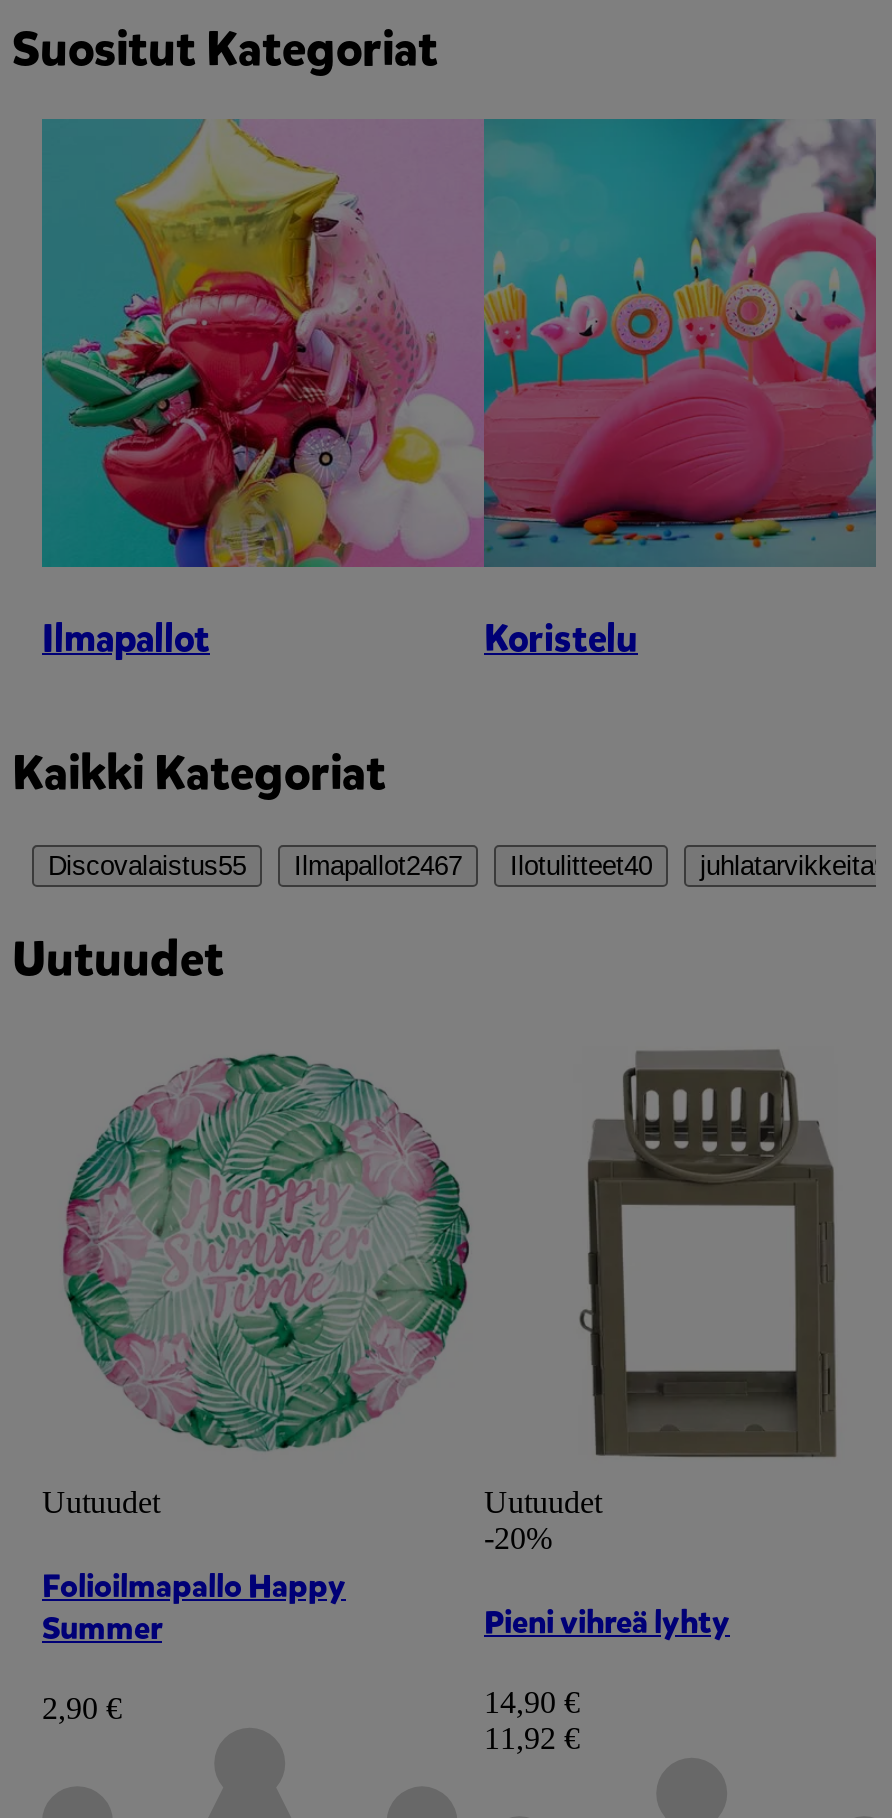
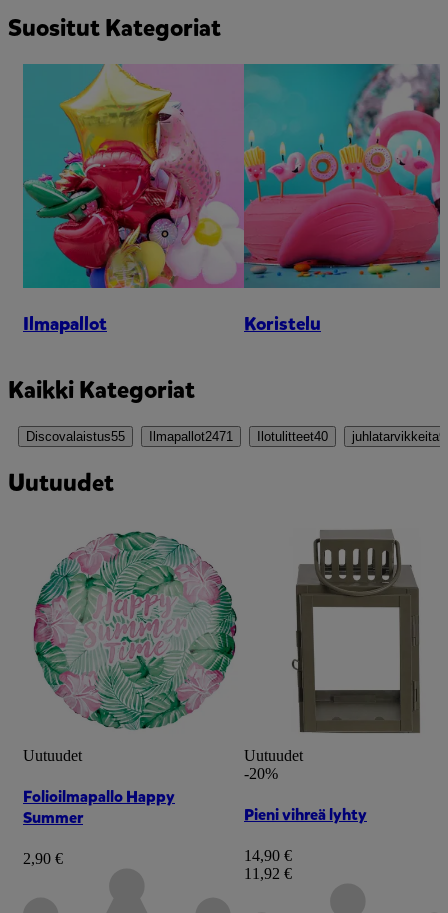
- Ilmapallot2467
+ Ilmapallot2471
